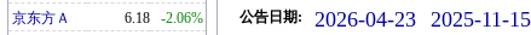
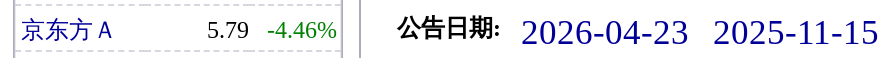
- 6.18
+ 5.79

- -2.06%
+ -4.46%
